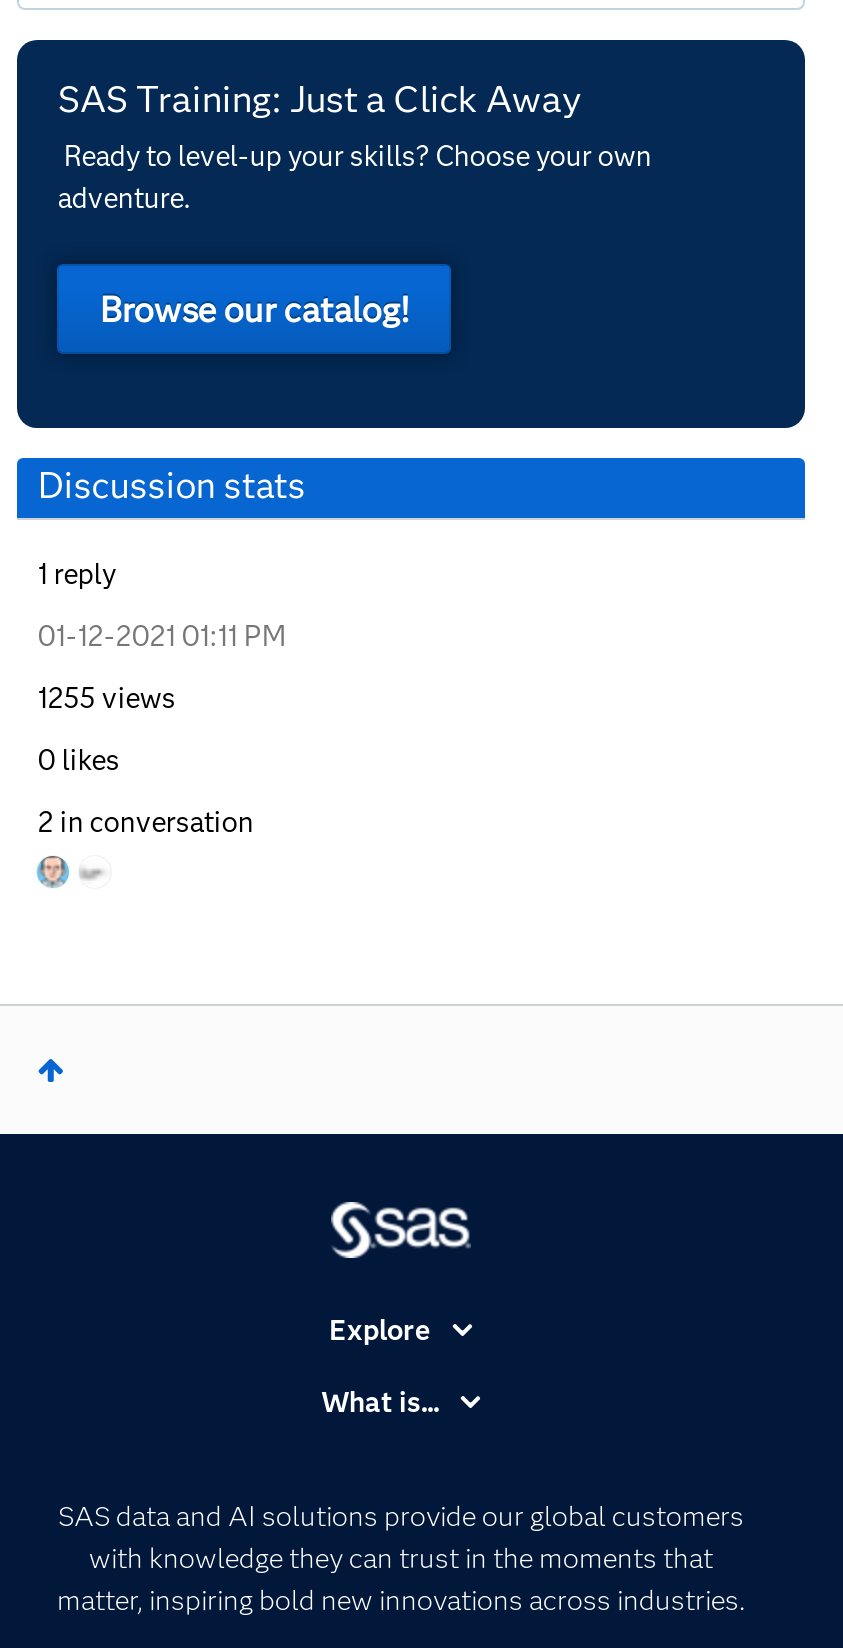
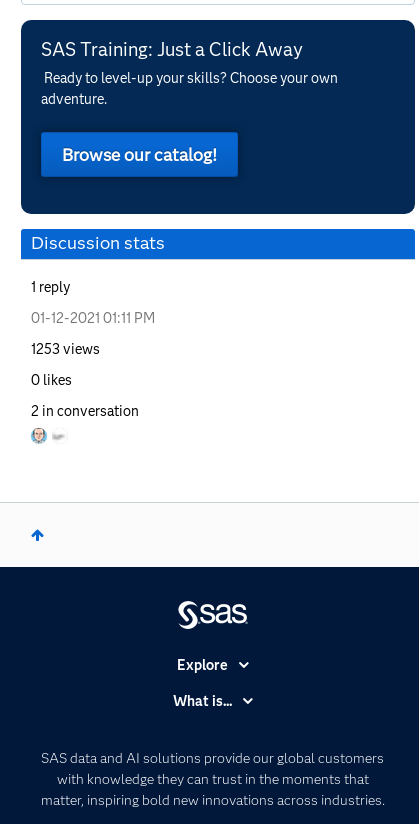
- 1255 views
+ 1253 views
